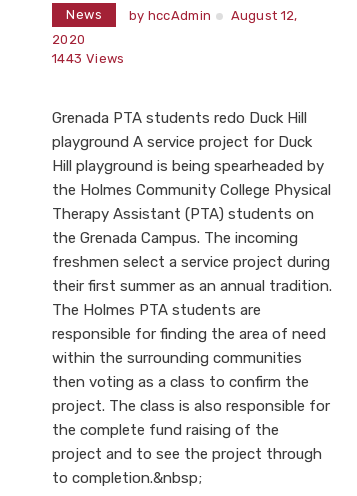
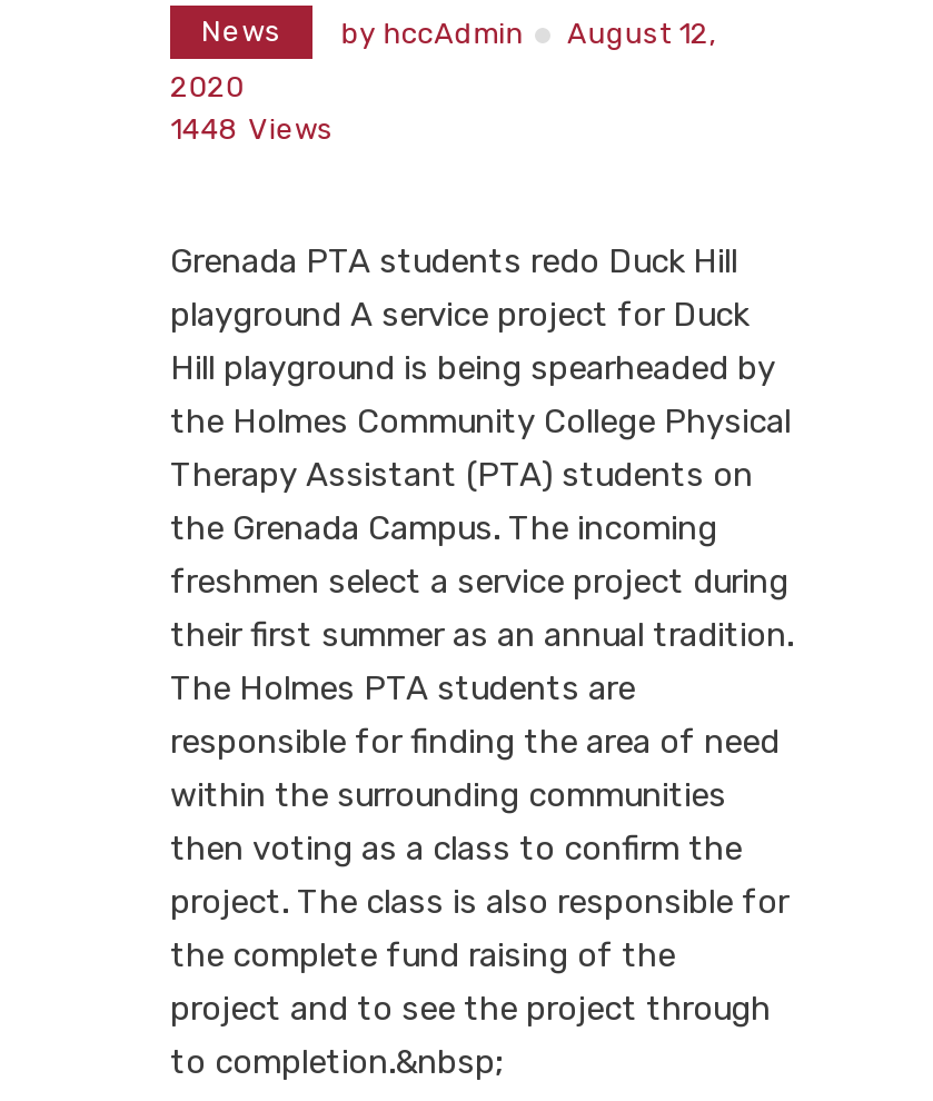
- 1443 Views
+ 1448 Views
